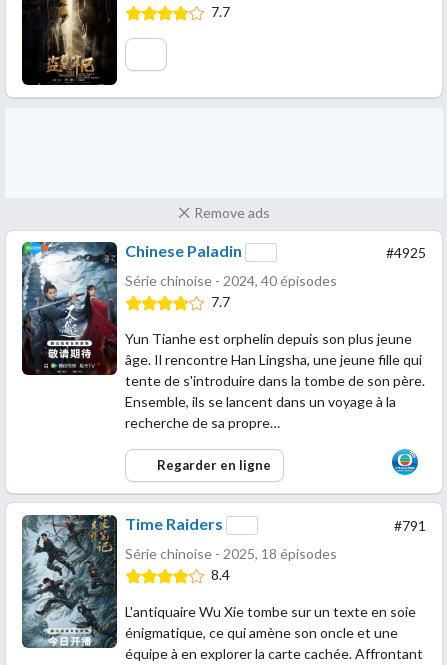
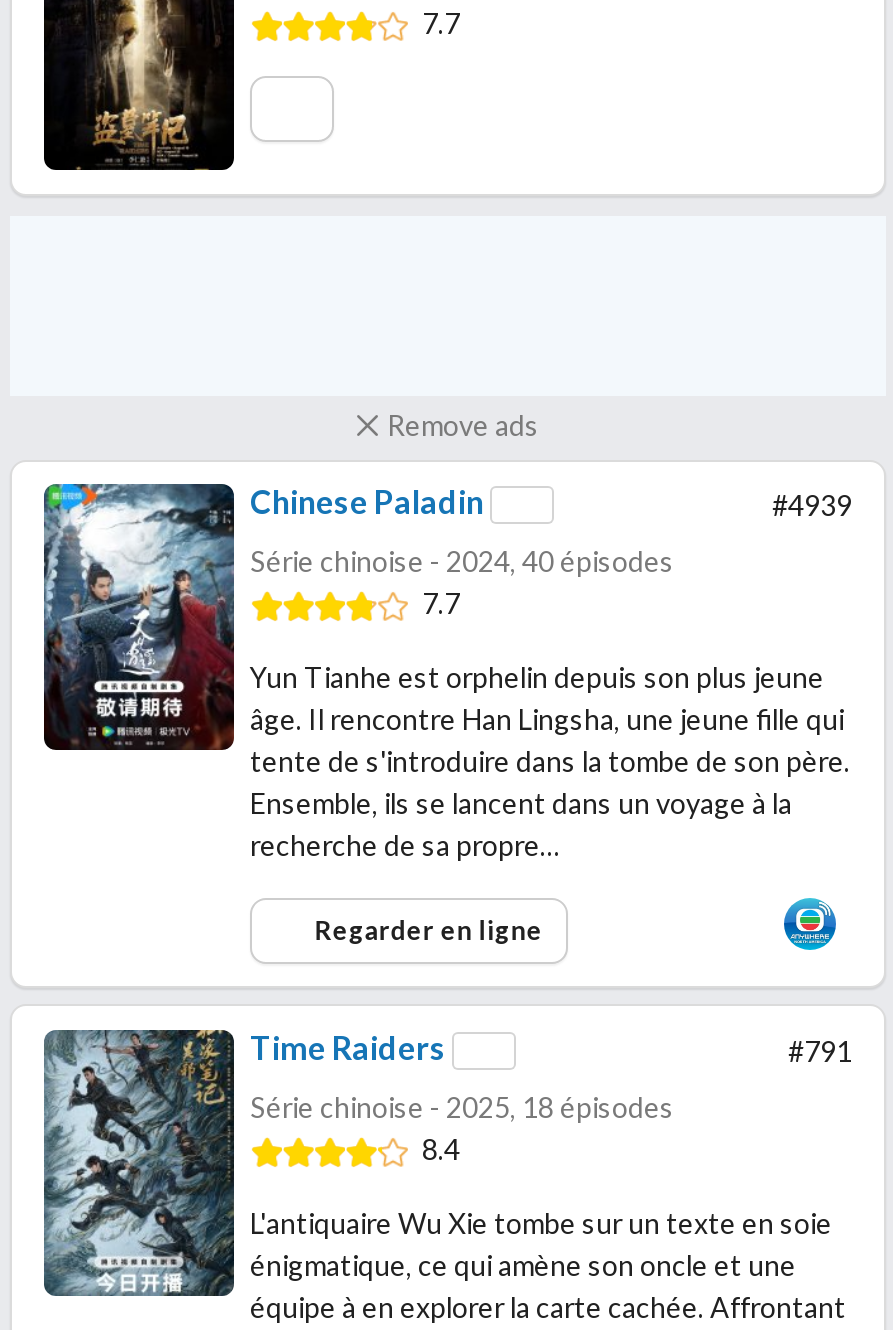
- #4925
+ #4939
